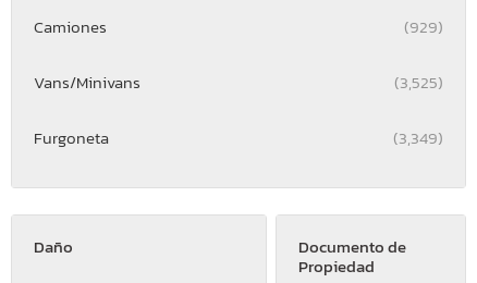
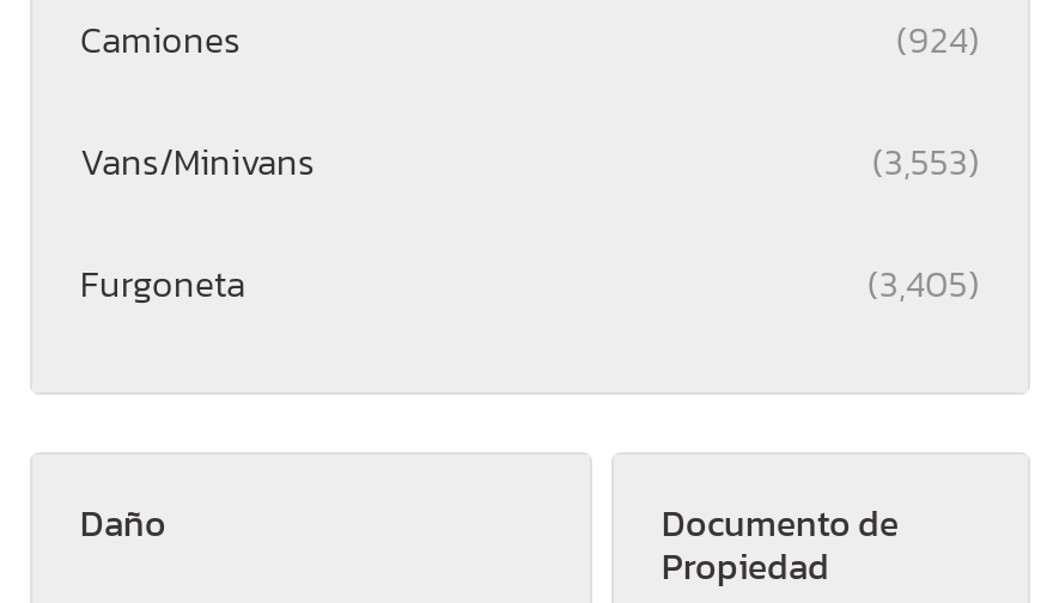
- (929)
+ (924)

- (3,525)
+ (3,553)

- (3,349)
+ (3,405)
